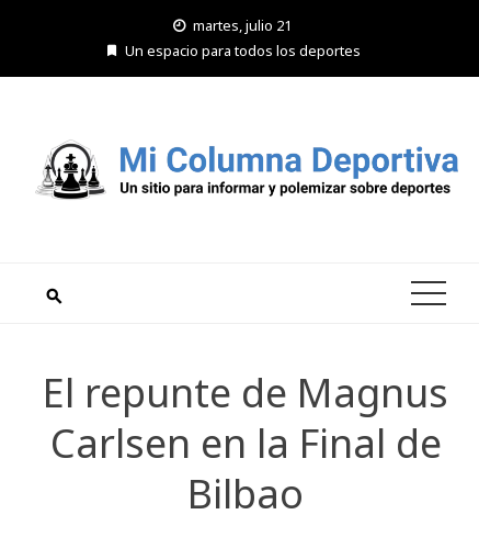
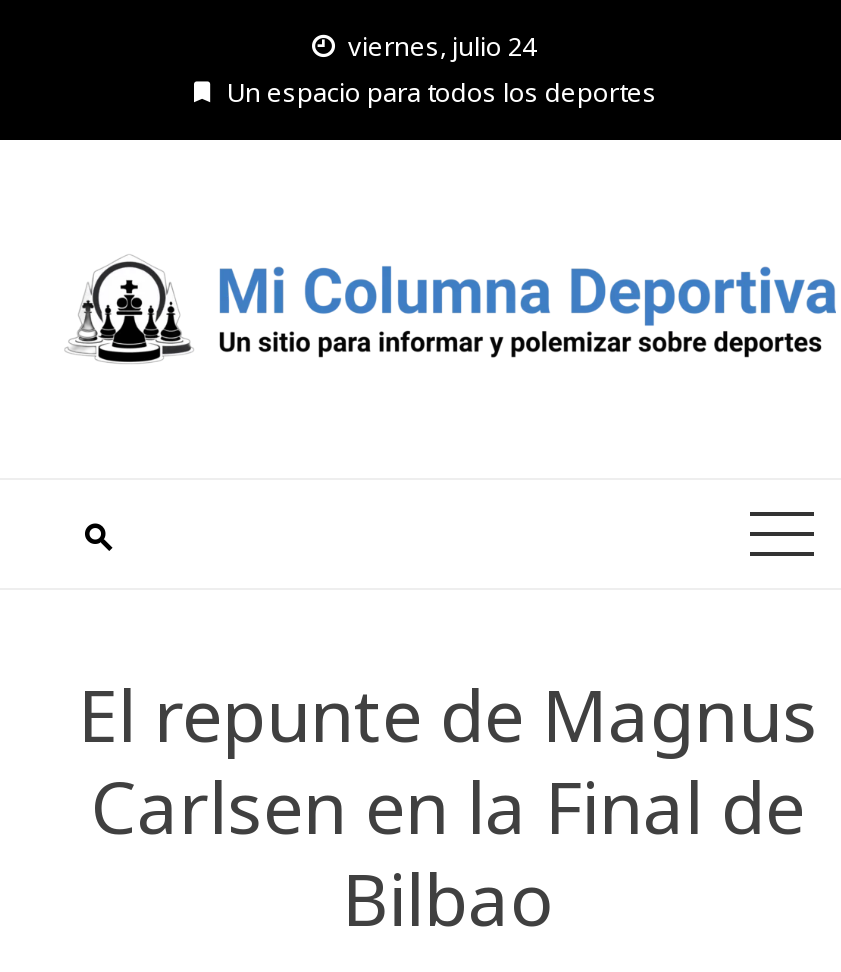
- martes, julio 21
+ viernes, julio 24
